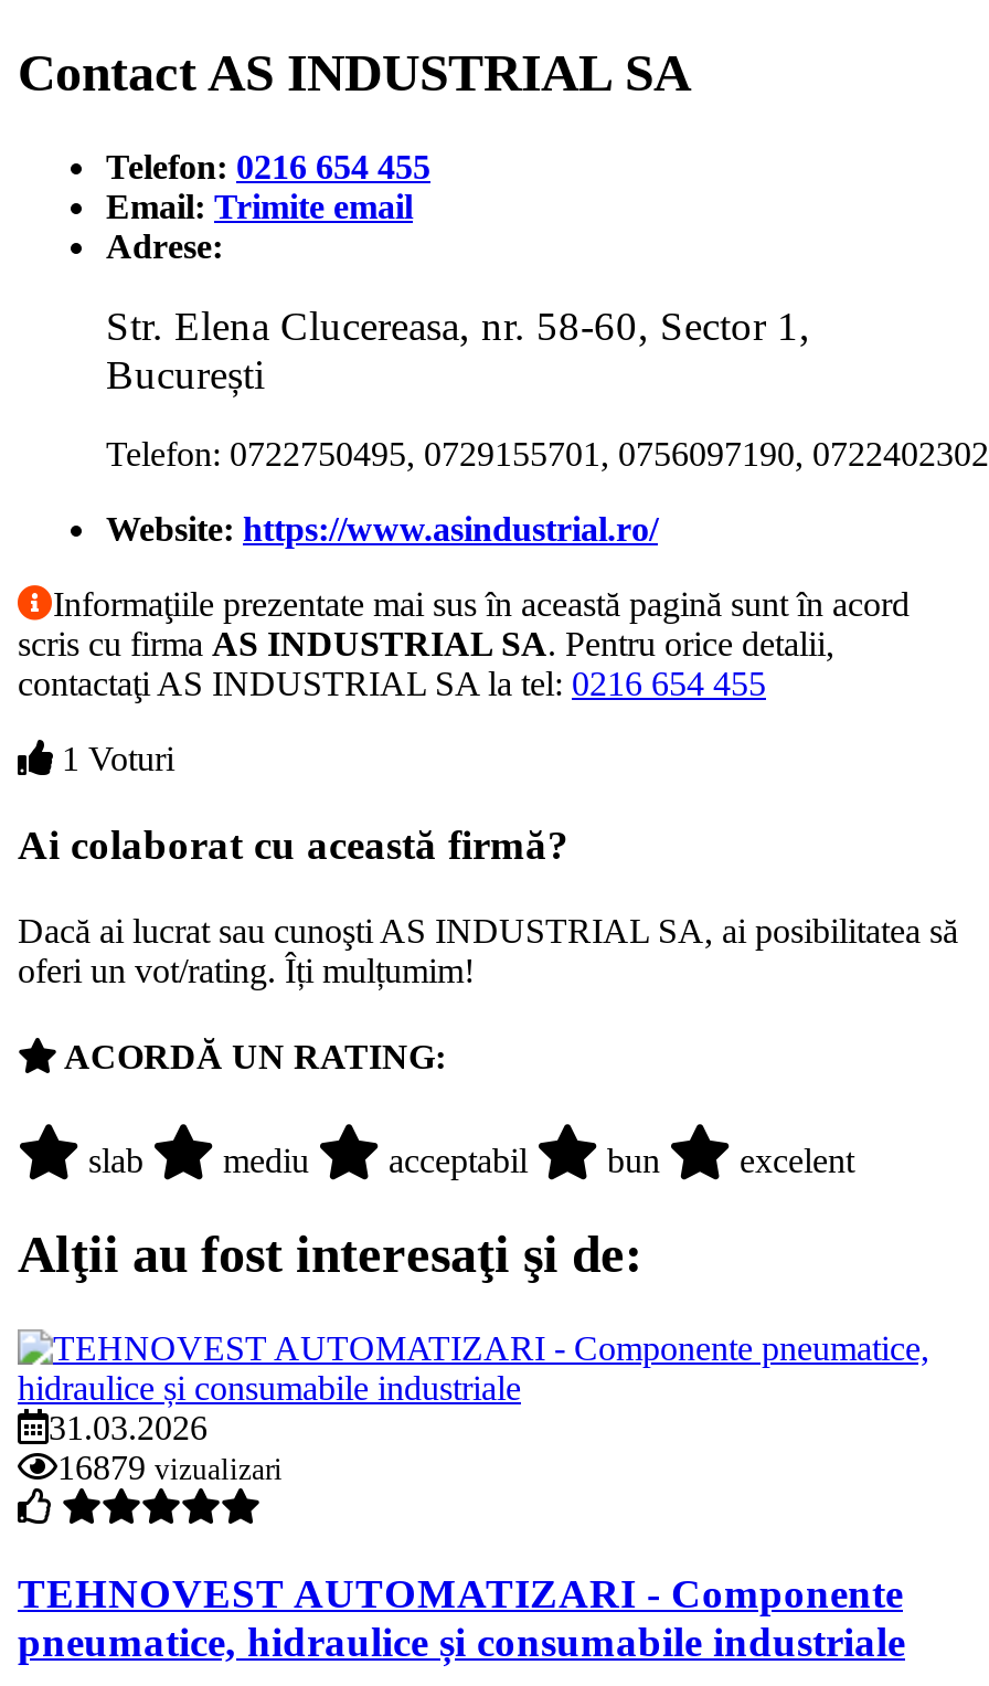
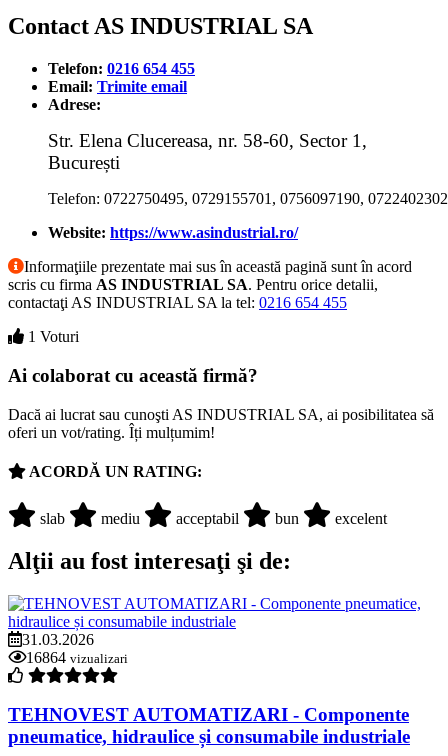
- 16879 vizualizari
+ 16864 vizualizari
